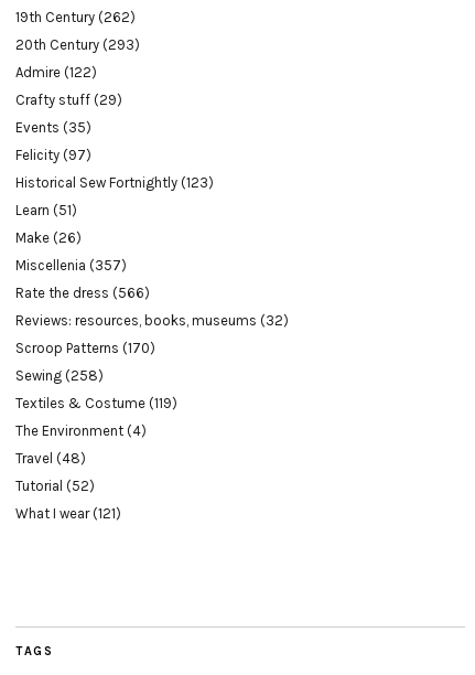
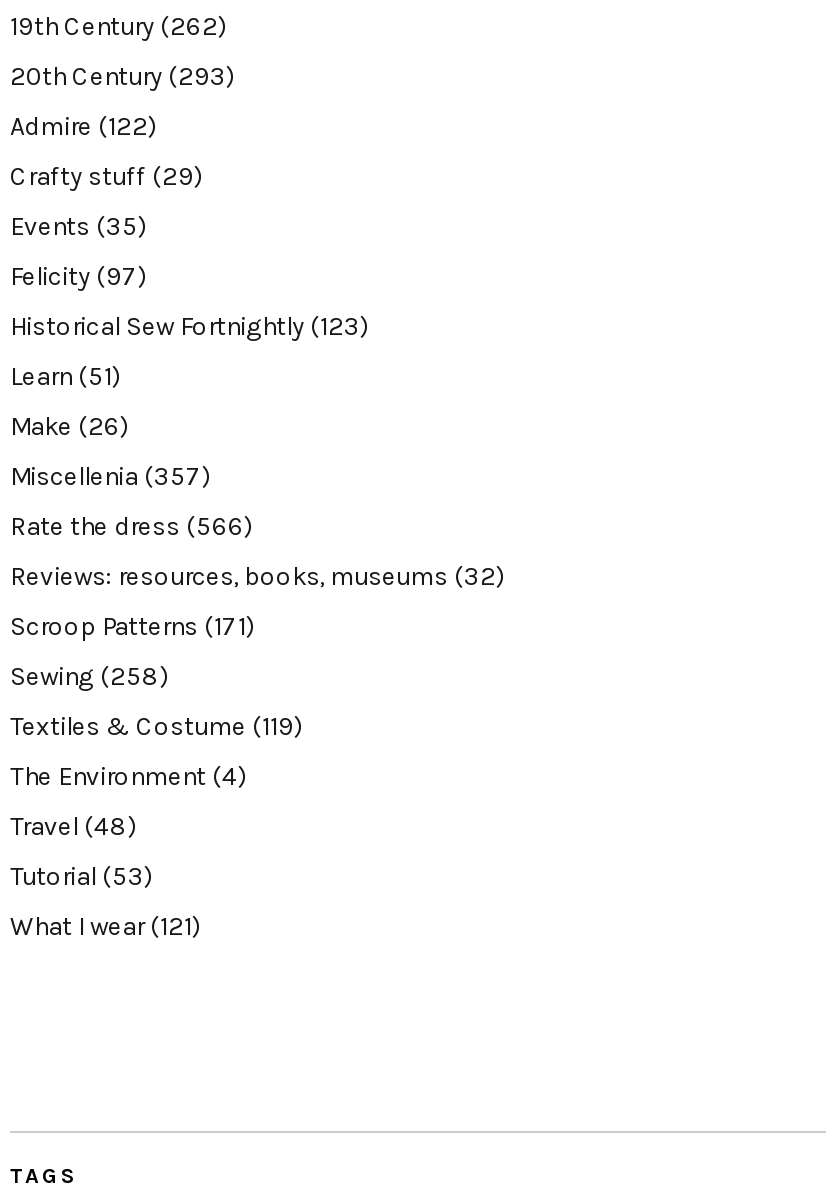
- Scroop Patterns (170)
+ Scroop Patterns (171)

- Tutorial (52)
+ Tutorial (53)
